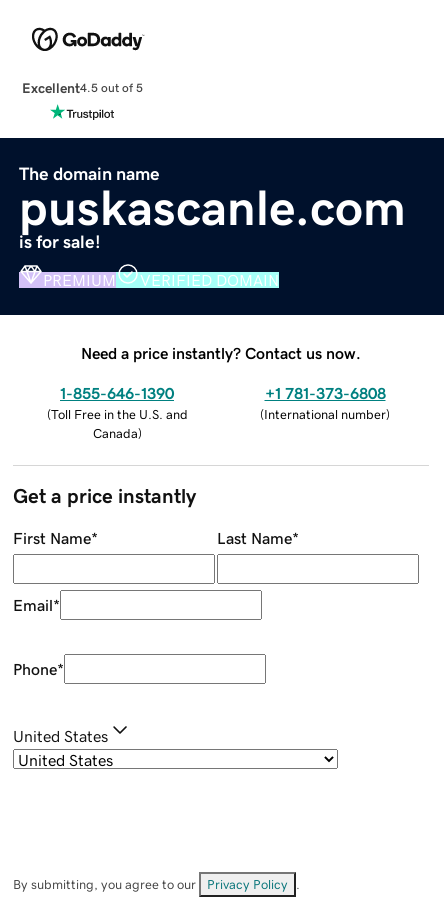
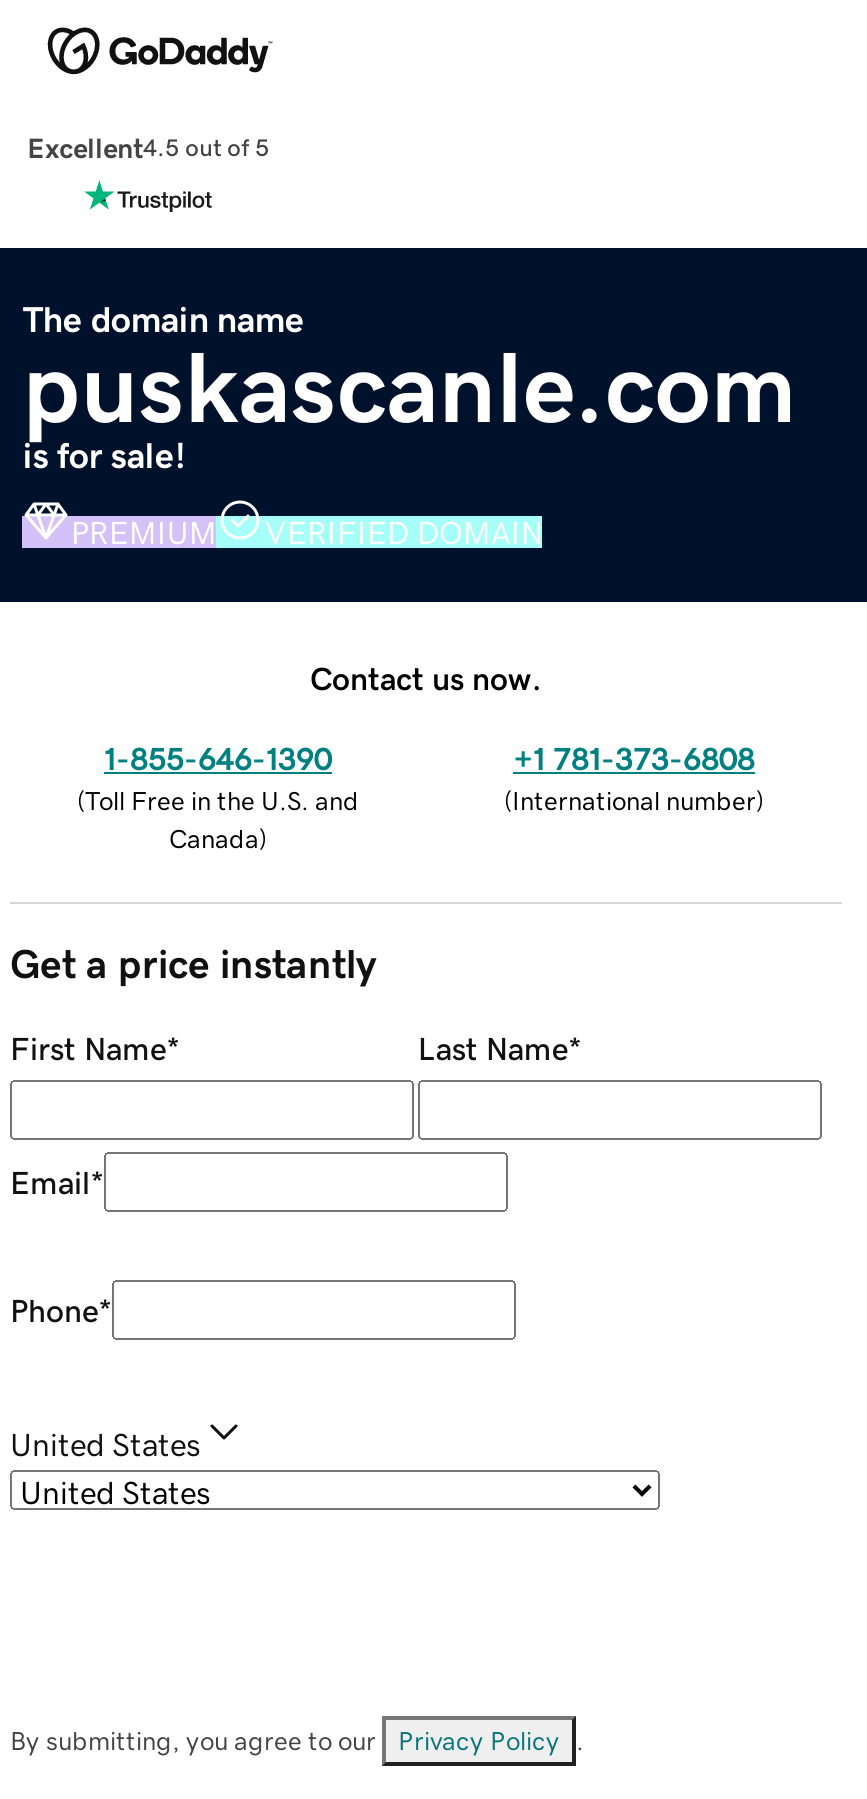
- Need a price instantly? Contact us now.
+ Contact us now.
